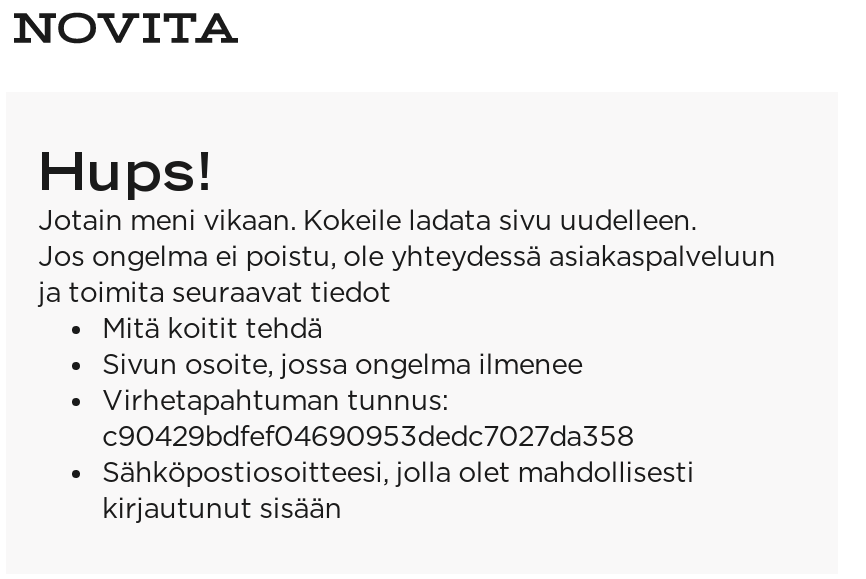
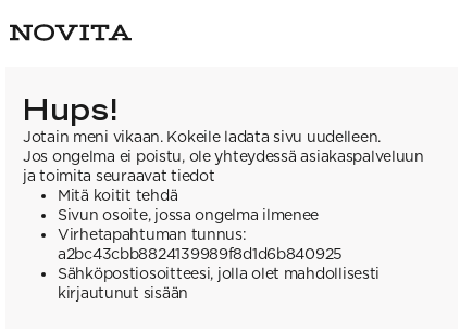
- c90429bdfef04690953dedc7027da358
+ a2bc43cbb8824139989f8d1d6b840925
